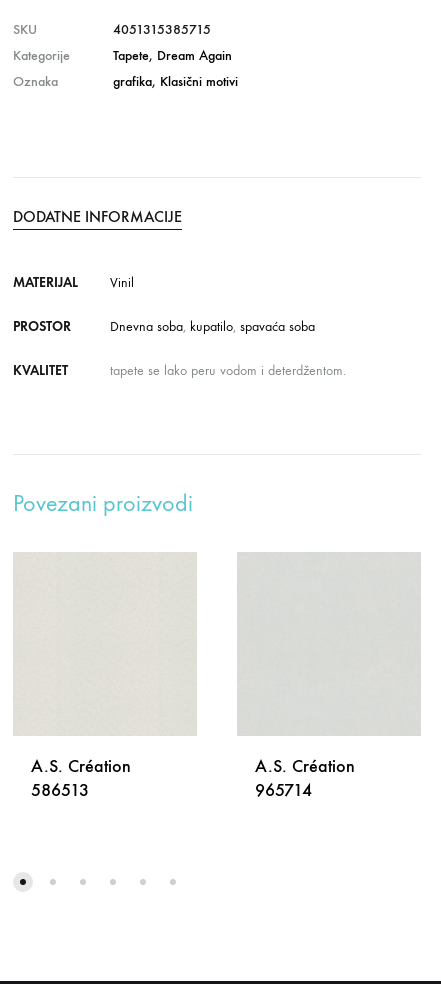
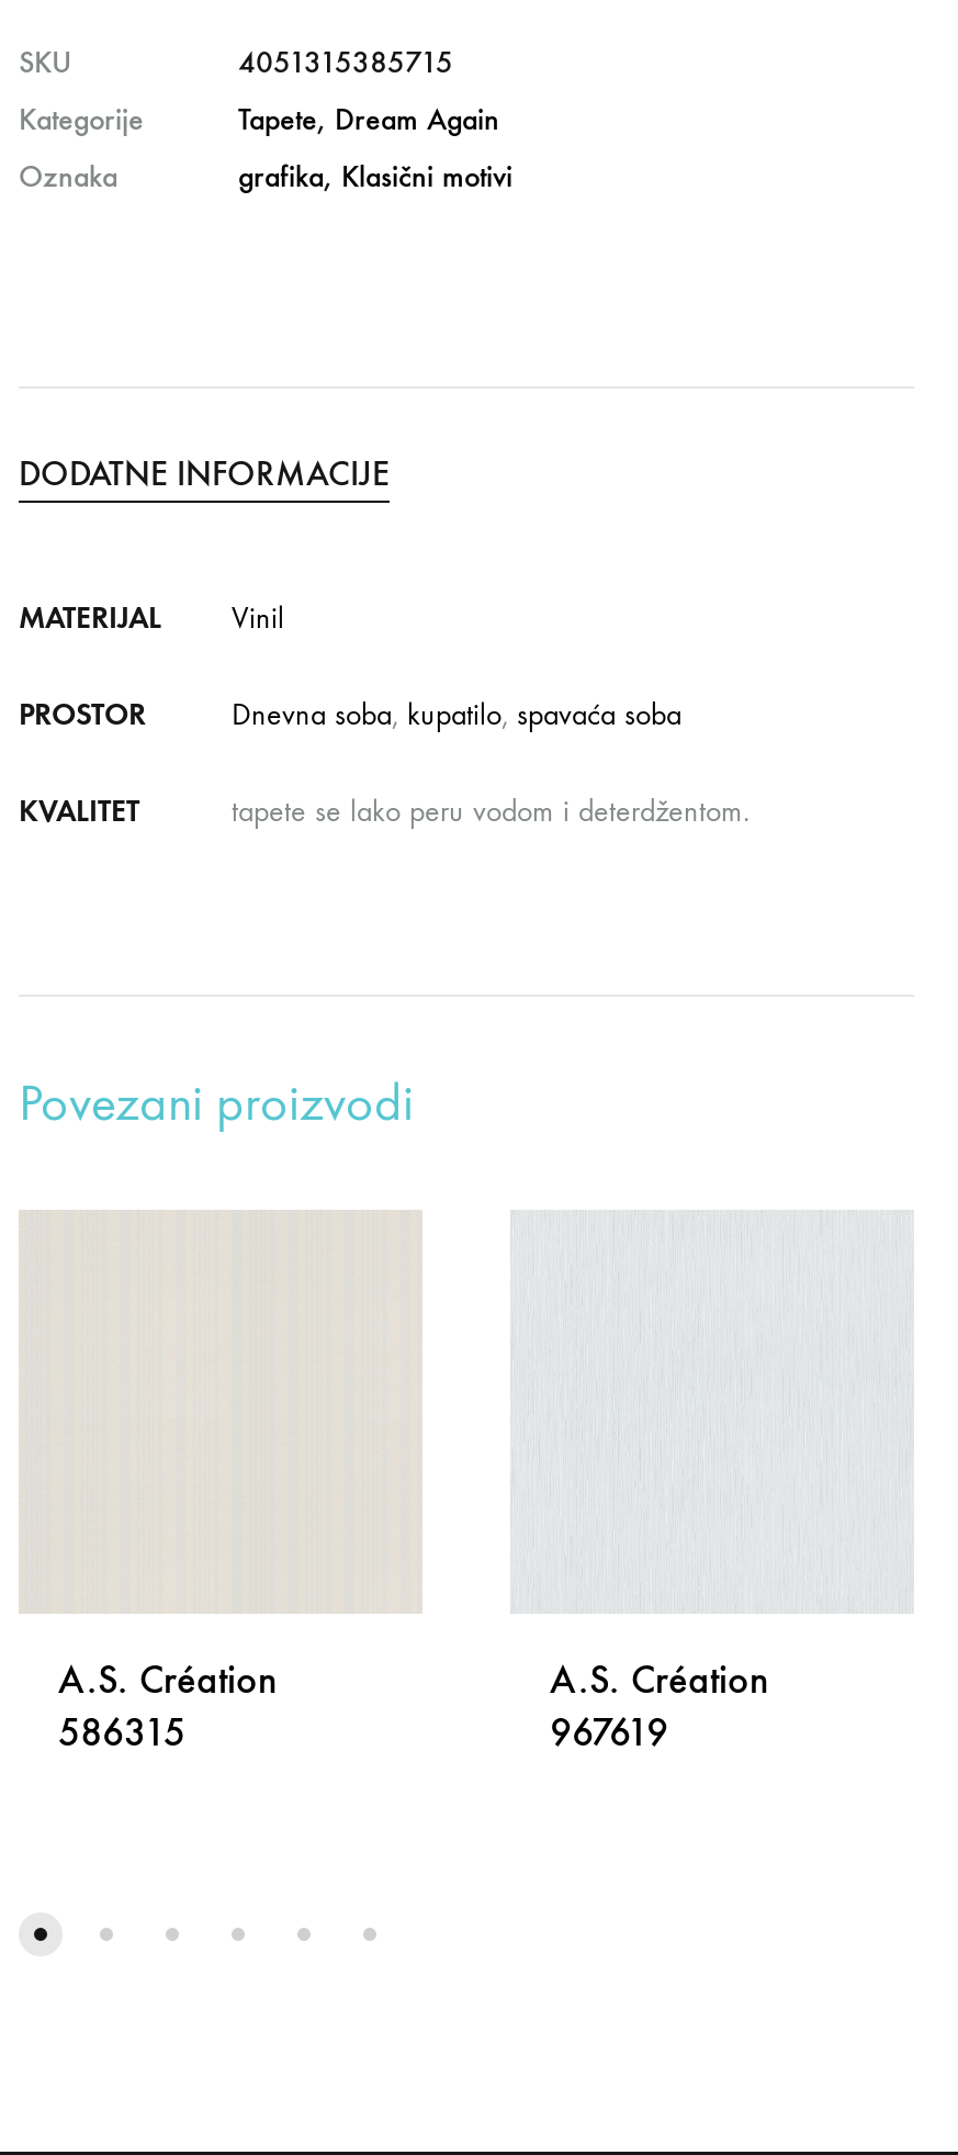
- 586513
+ 586315

- 965714
+ 967619
